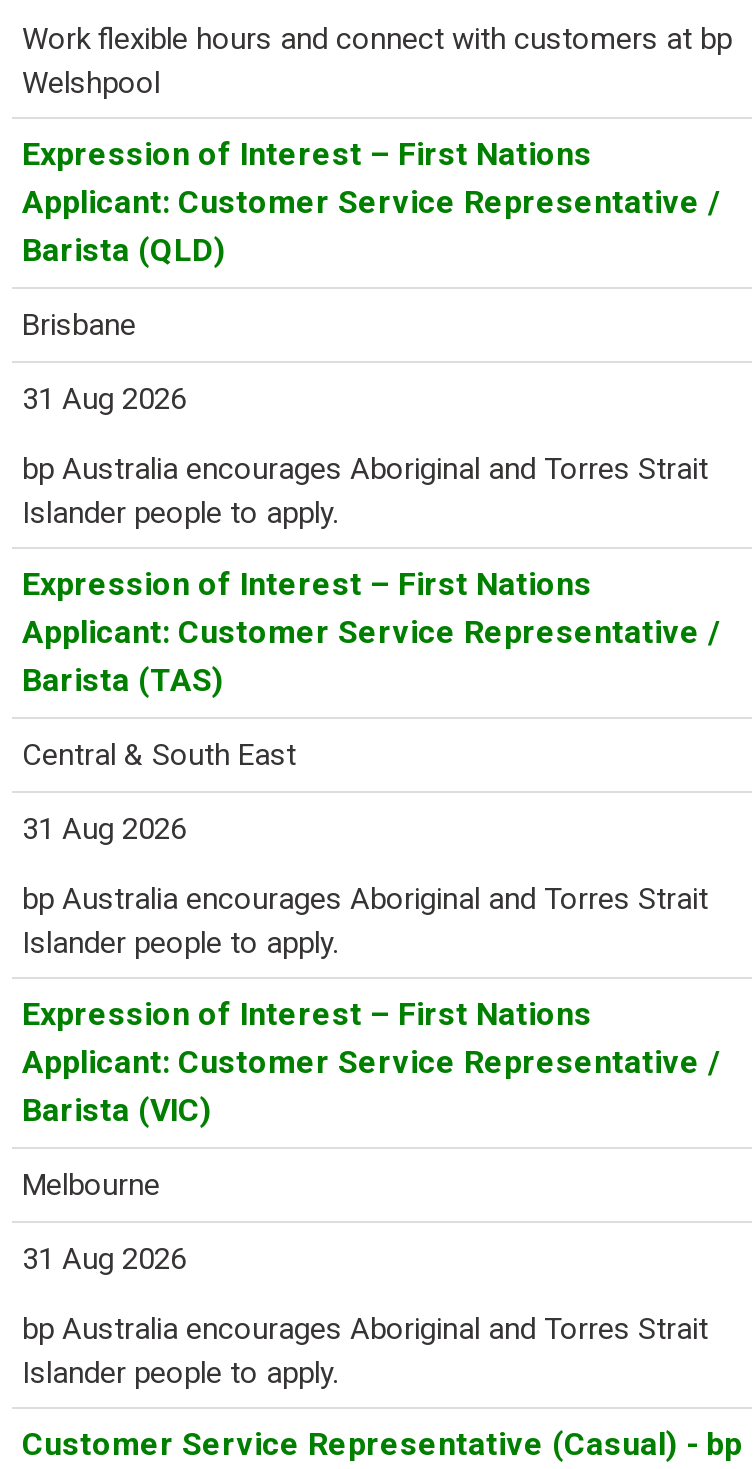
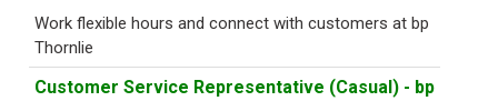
- Welshpool
- Expression of Interest – First Nations
- Applicant: Customer Service Representative /
- Barista (QLD)
- Brisbane
- 31 Aug 2026
- bp Australia encourages Aboriginal and Torres Strait
- Islander people to apply.
- Expression of Interest – First Nations
- Applicant: Customer Service Representative /
- Barista (TAS)
- Central & South East
- 31 Aug 2026
- bp Australia encourages Aboriginal and Torres Strait
- Islander people to apply.
- Expression of Interest – First Nations
- Applicant: Customer Service Representative /
- Barista (VIC)
- Melbourne
- 31 Aug 2026
- bp Australia encourages Aboriginal and Torres Strait
- Islander people to apply.
+ Thornlie
